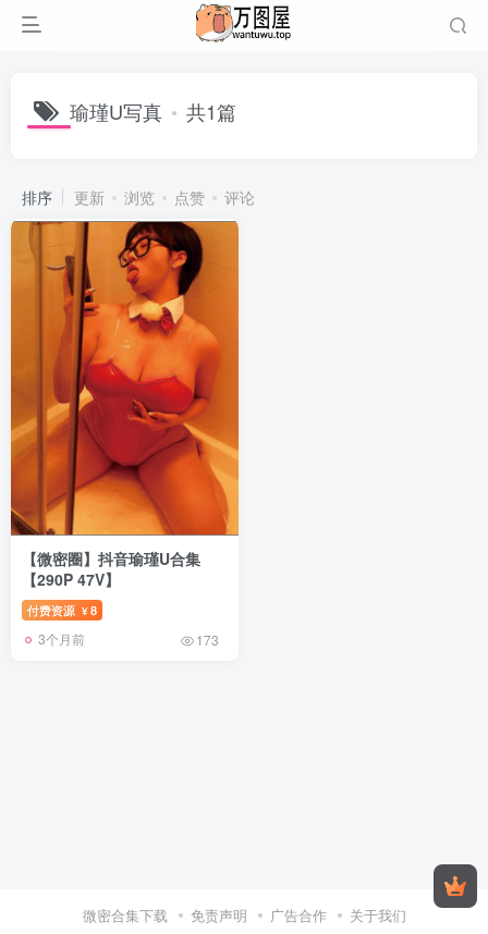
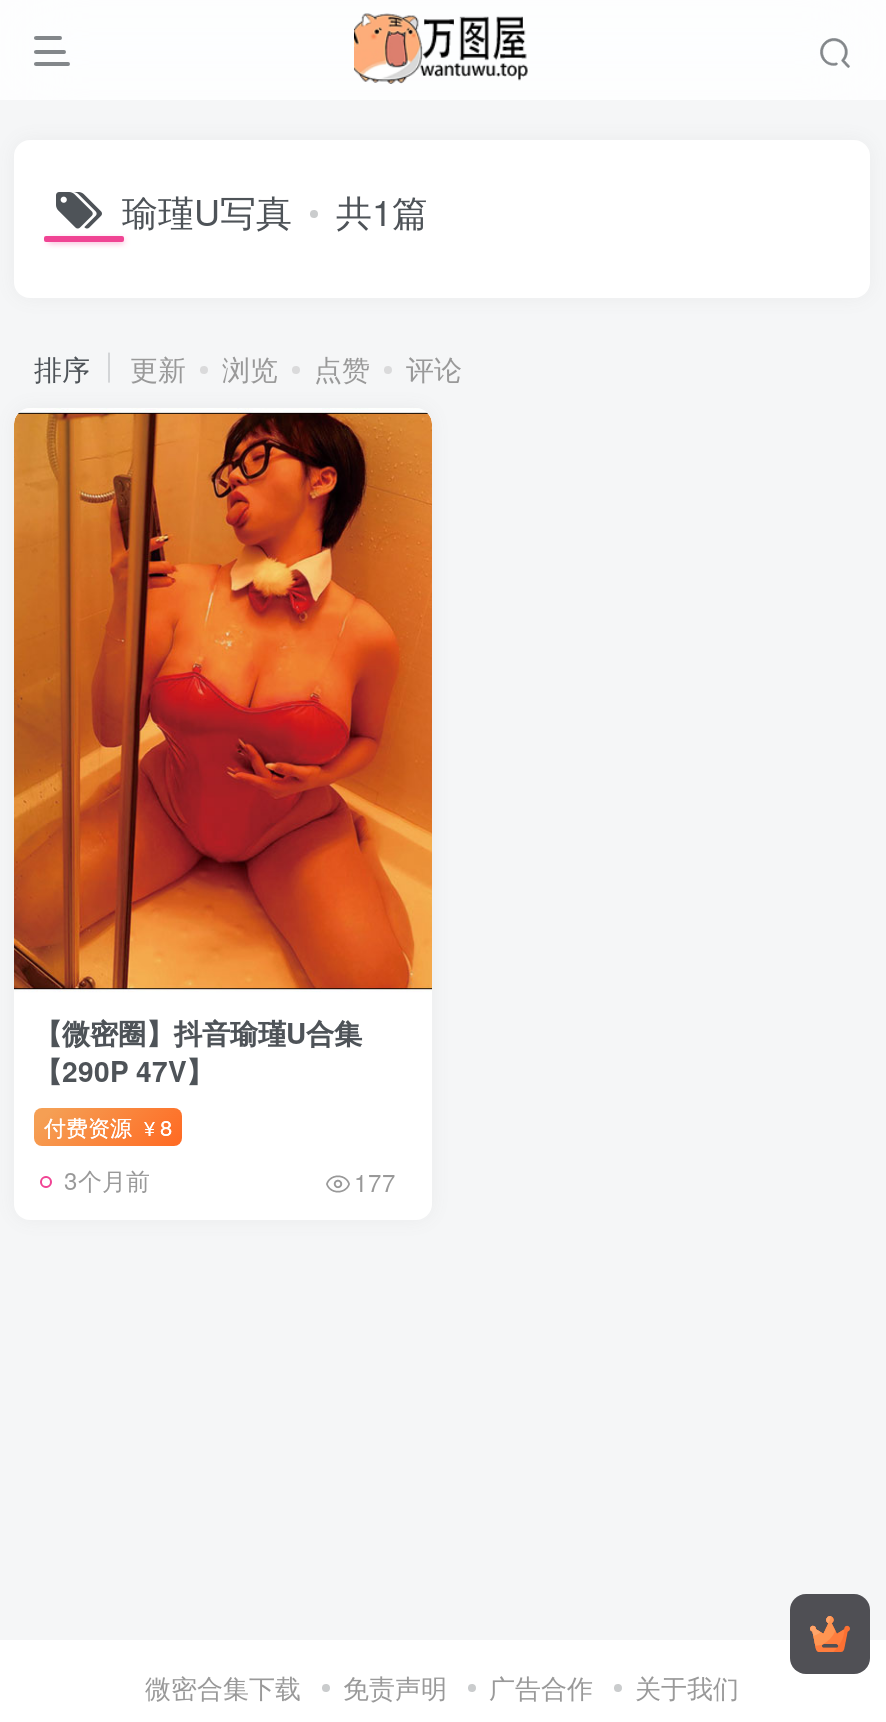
- 173
+ 177
